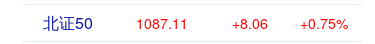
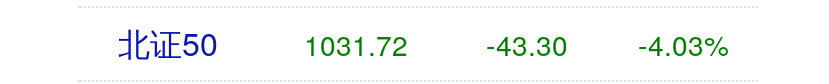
- 1087.11
+ 1031.72

- +8.06
+ -43.30

- +0.75%
+ -4.03%
